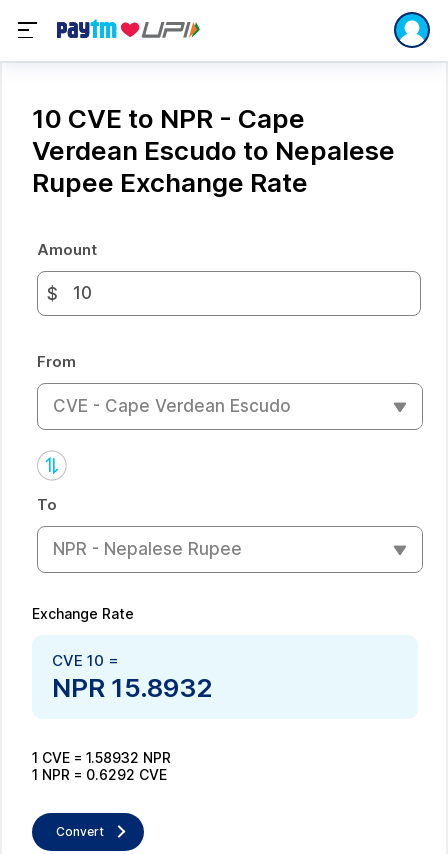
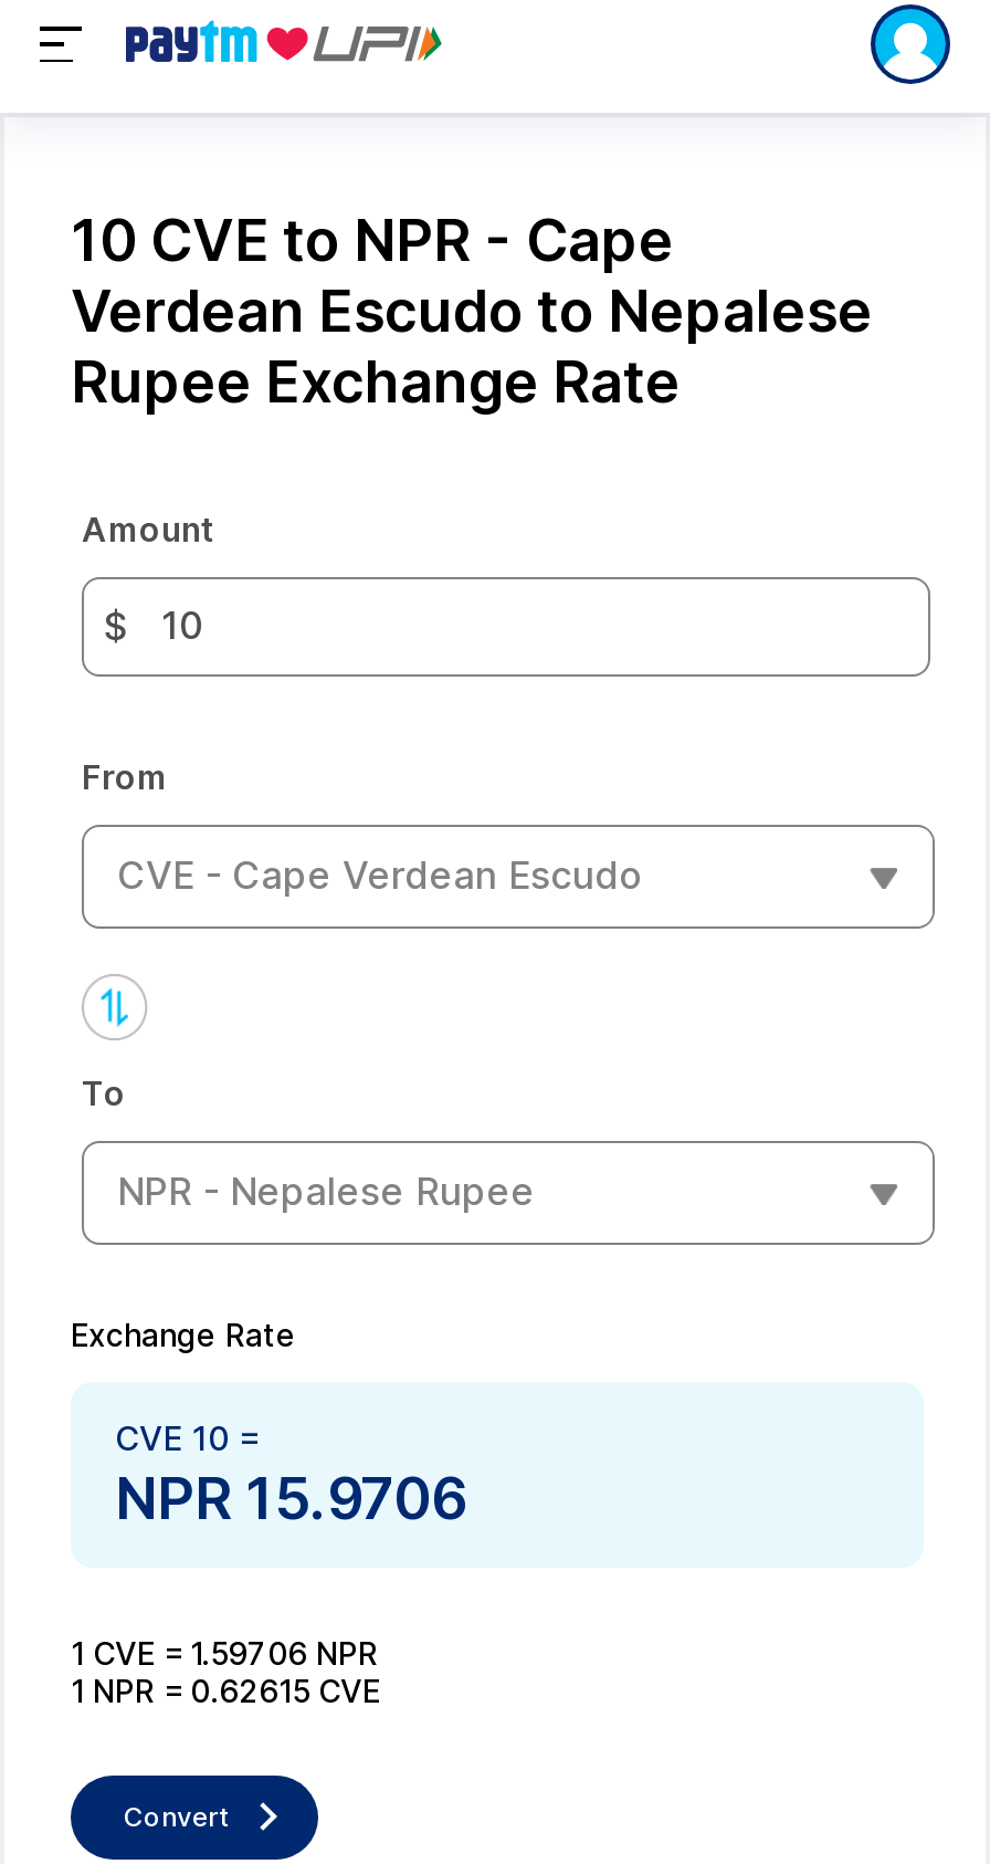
- NPR 15.8932
+ NPR 15.9706

- 1 CVE = 1.58932 NPR
+ 1 CVE = 1.59706 NPR

- 1 NPR = 0.6292 CVE
+ 1 NPR = 0.62615 CVE
